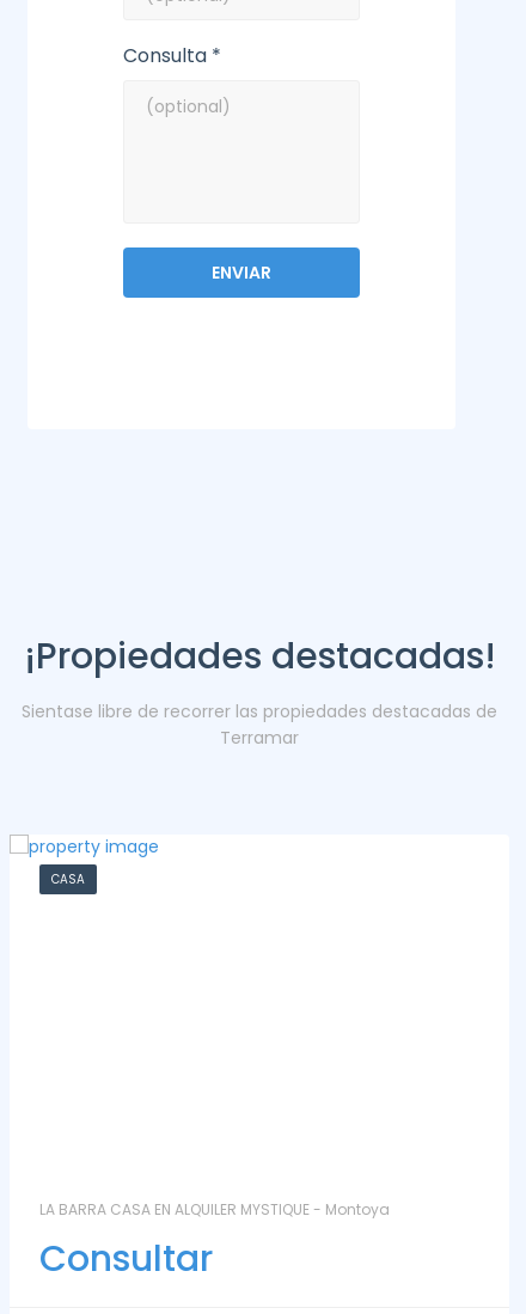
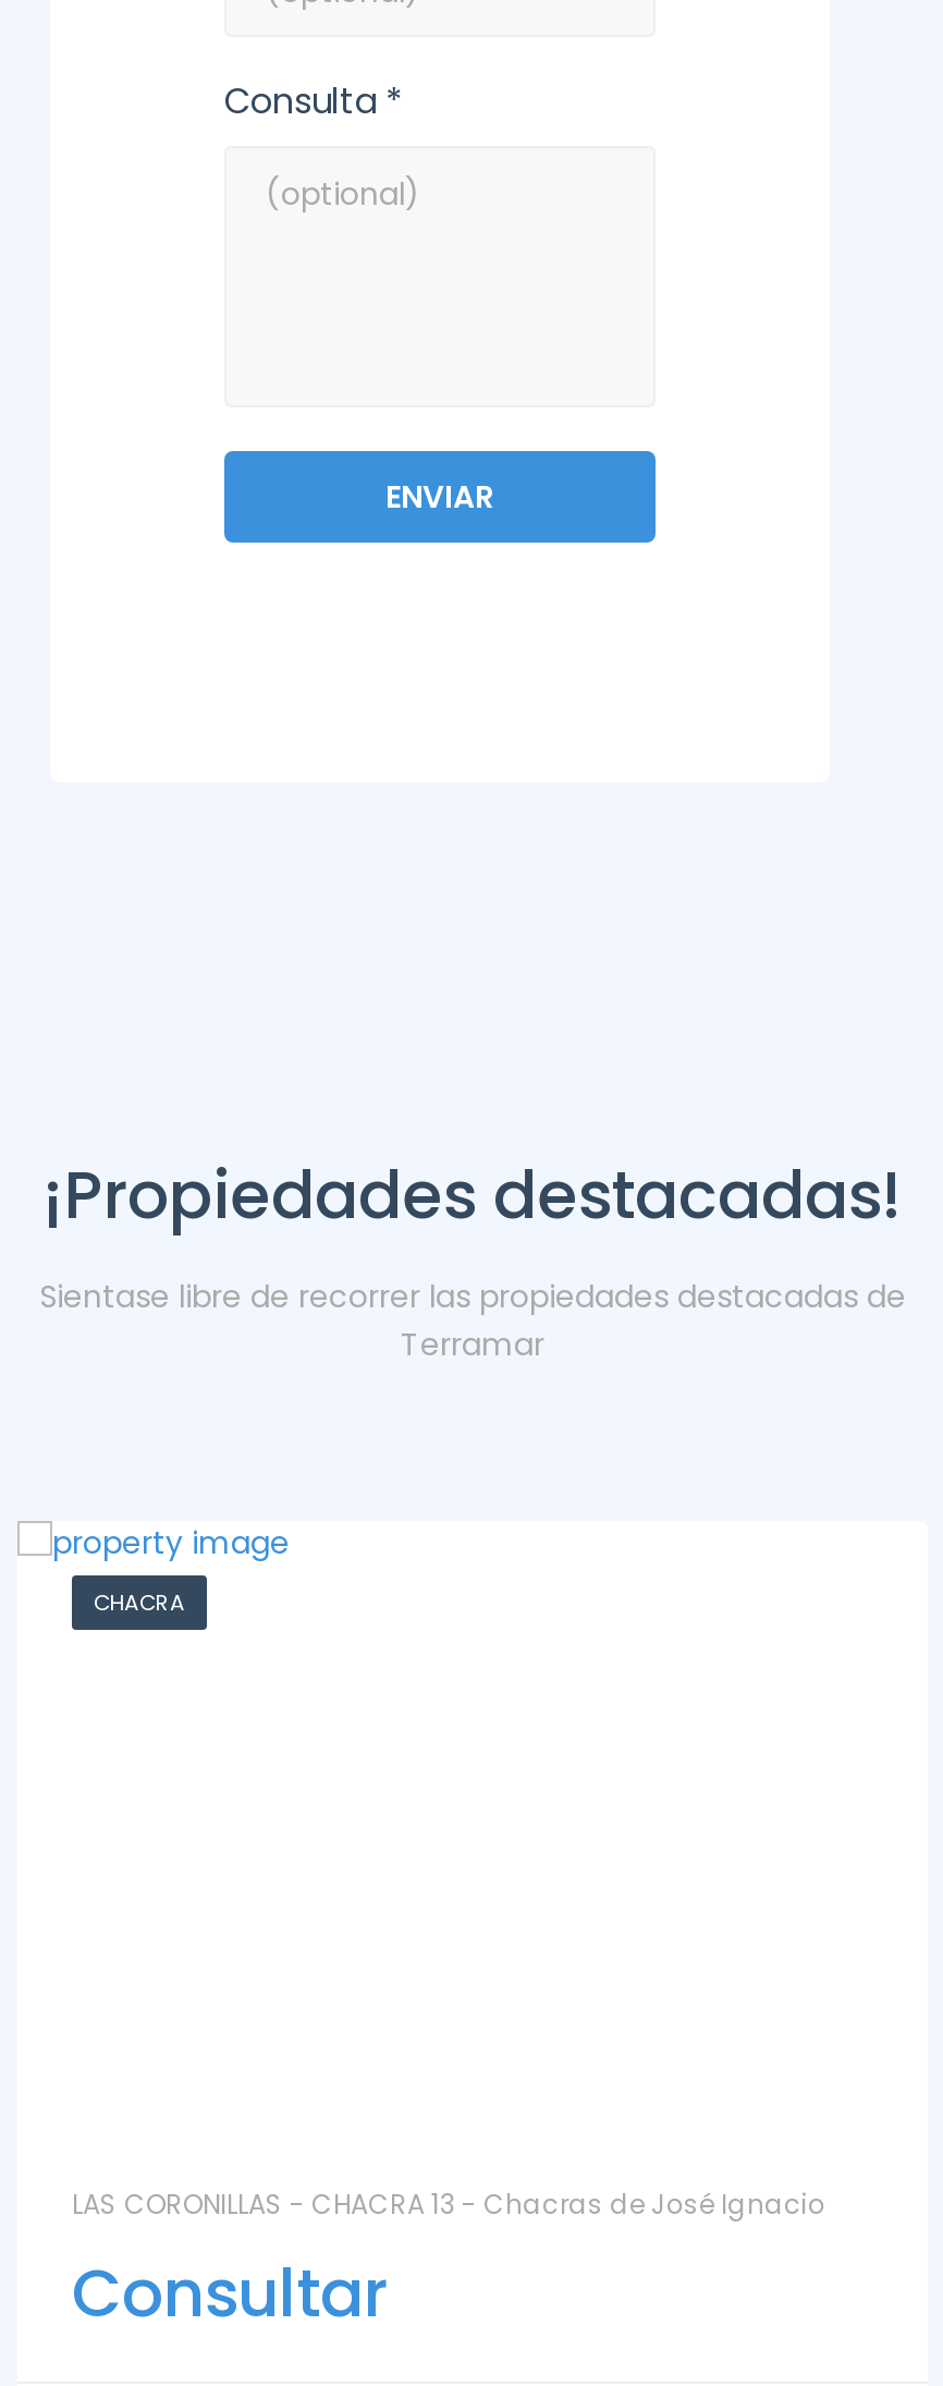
- CASA
+ CHACRA

- LA BARRA CASA EN ALQUILER MYSTIQUE - Montoya
+ LAS CORONILLAS - CHACRA 13 - Chacras de José Ignacio
